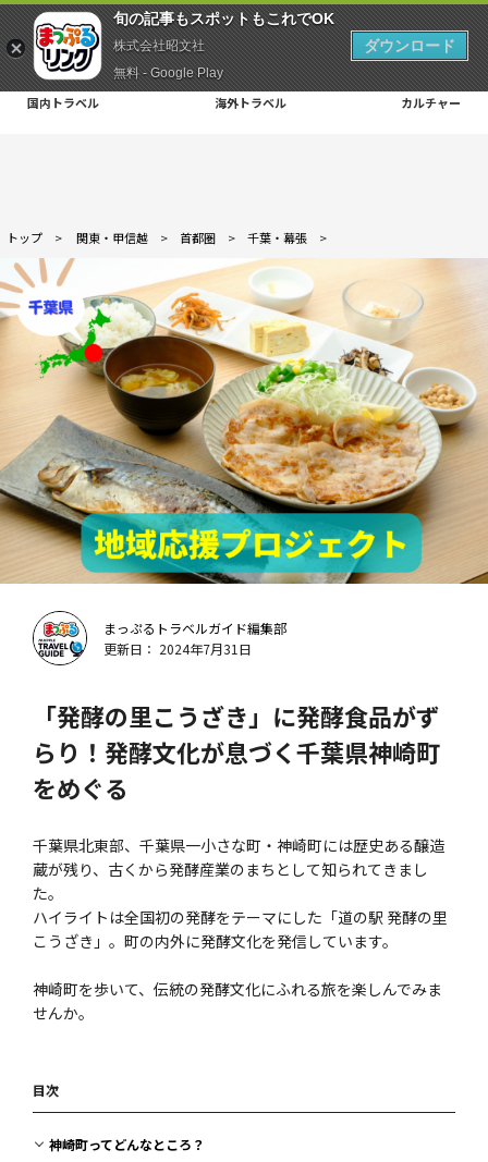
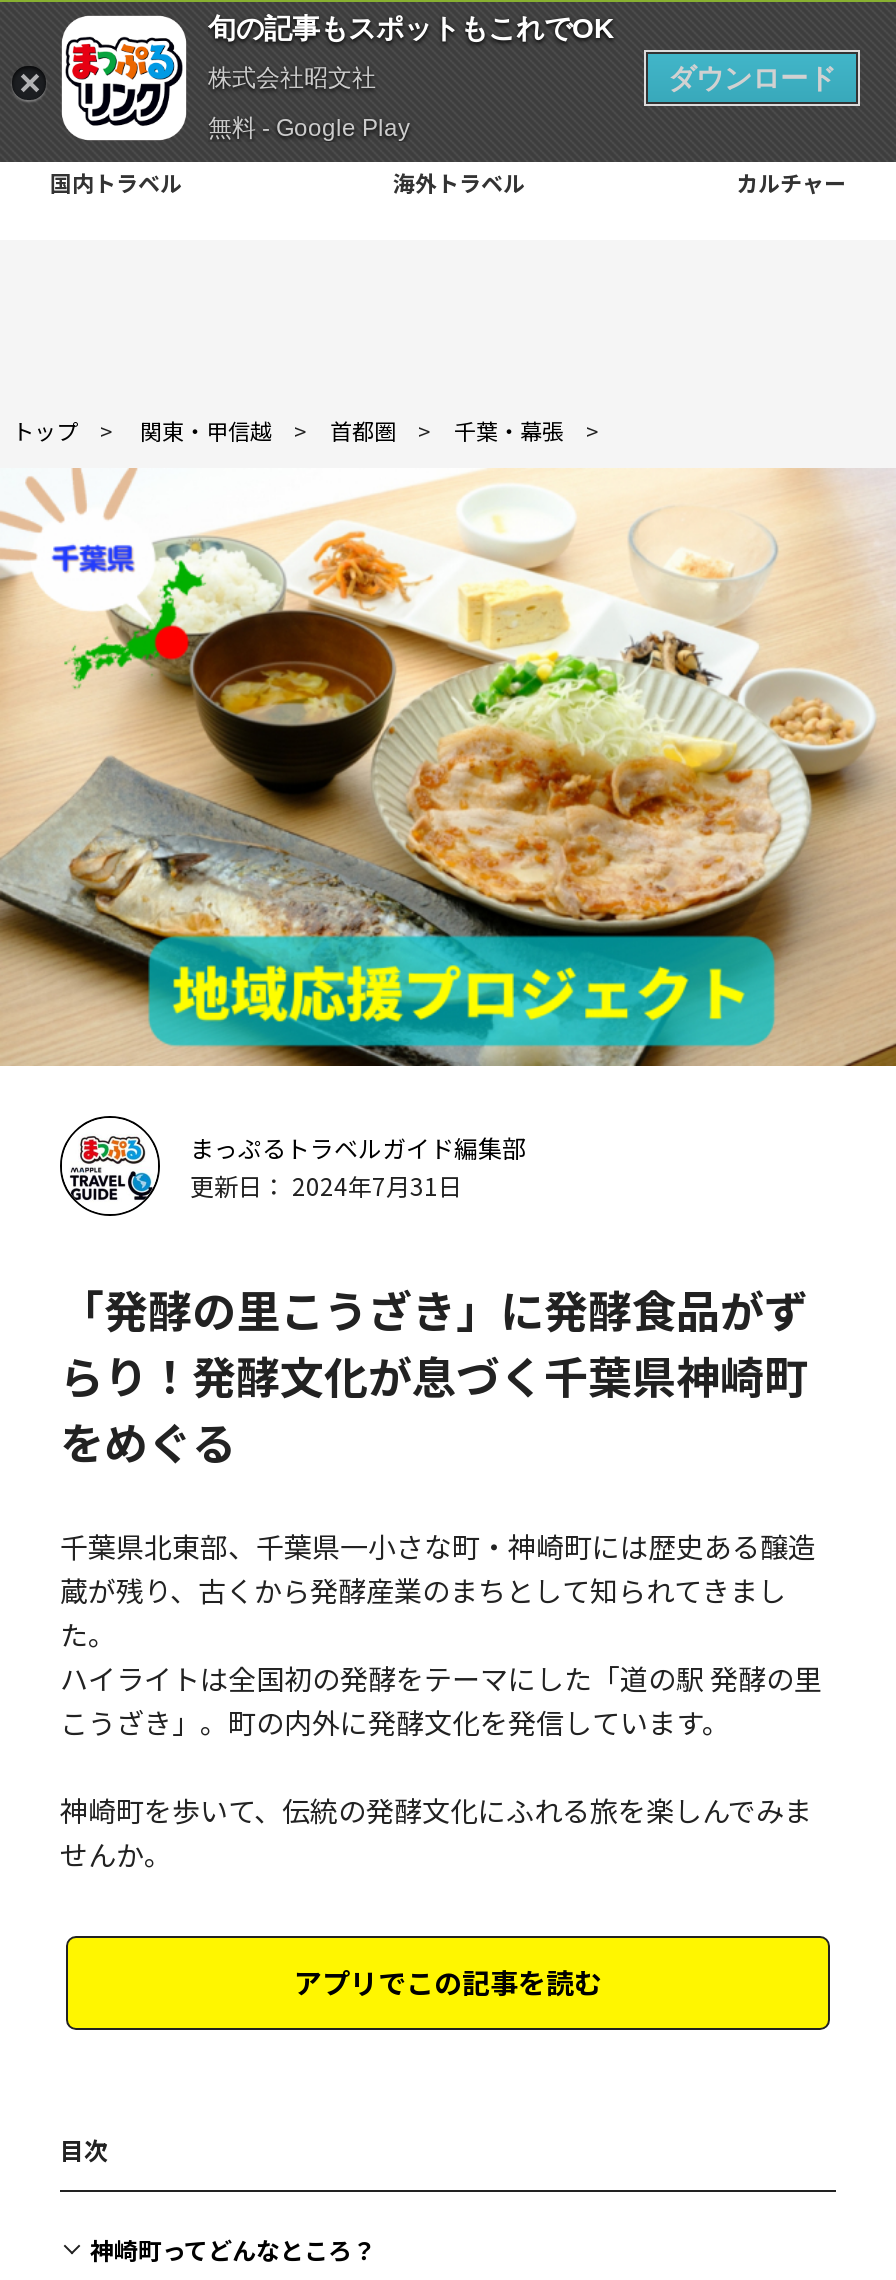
+ アプリでこの記事を読む
